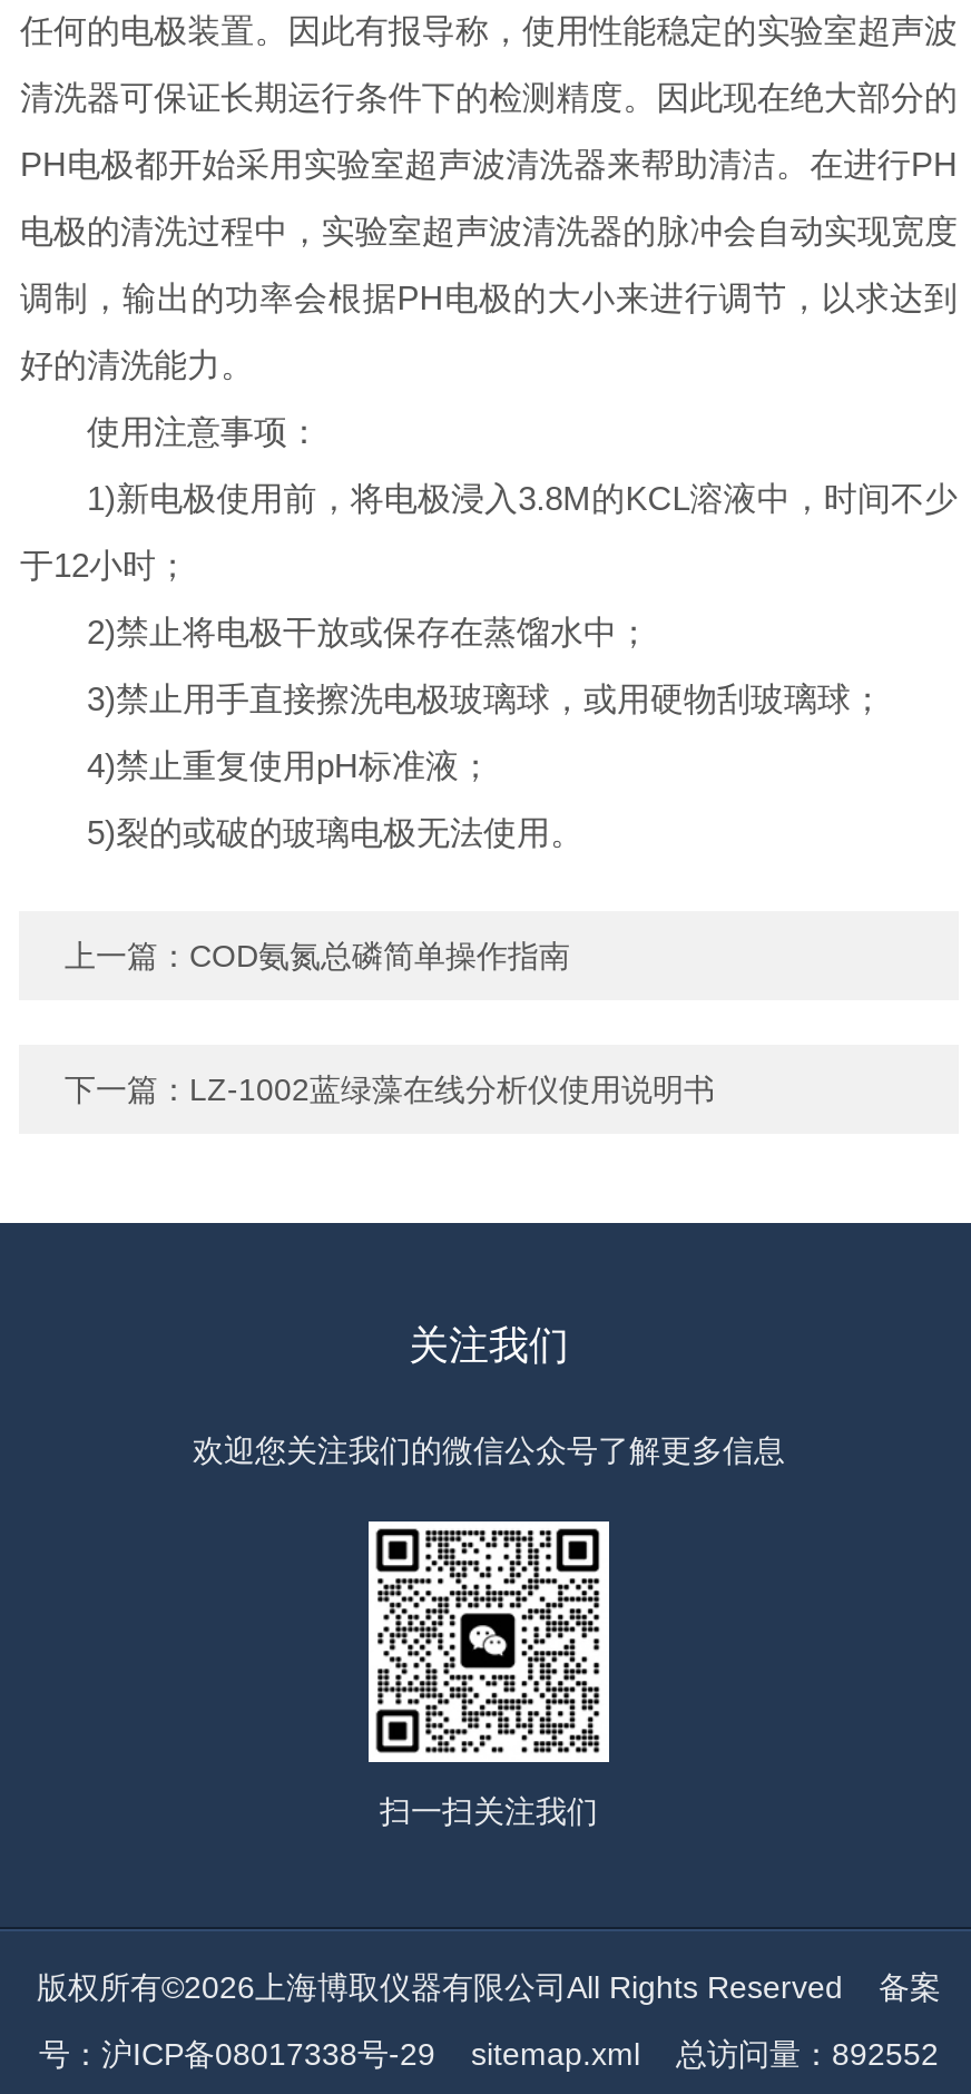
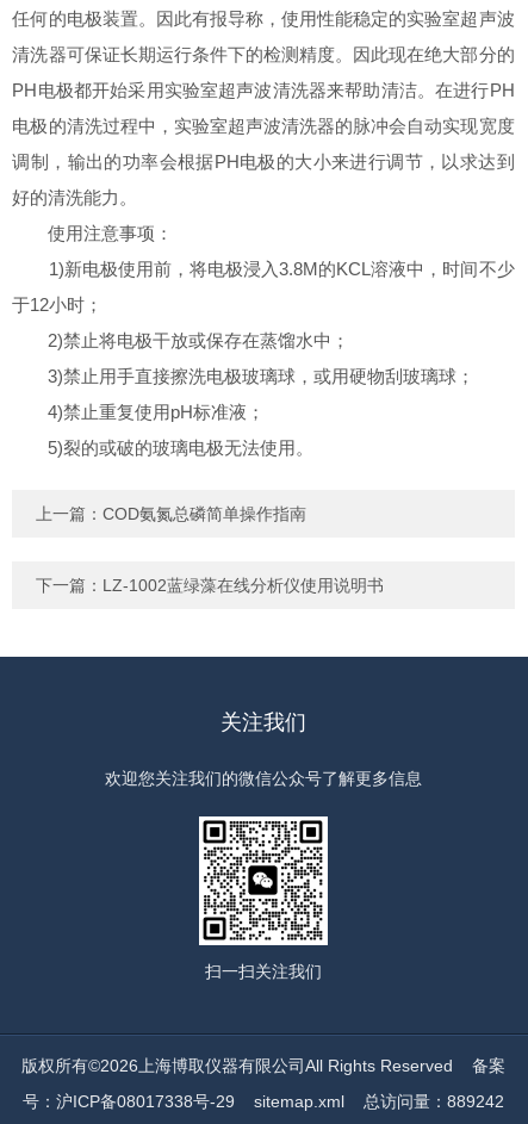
- sitemap.xml总访问量：892552
+ sitemap.xml总访问量：889242
